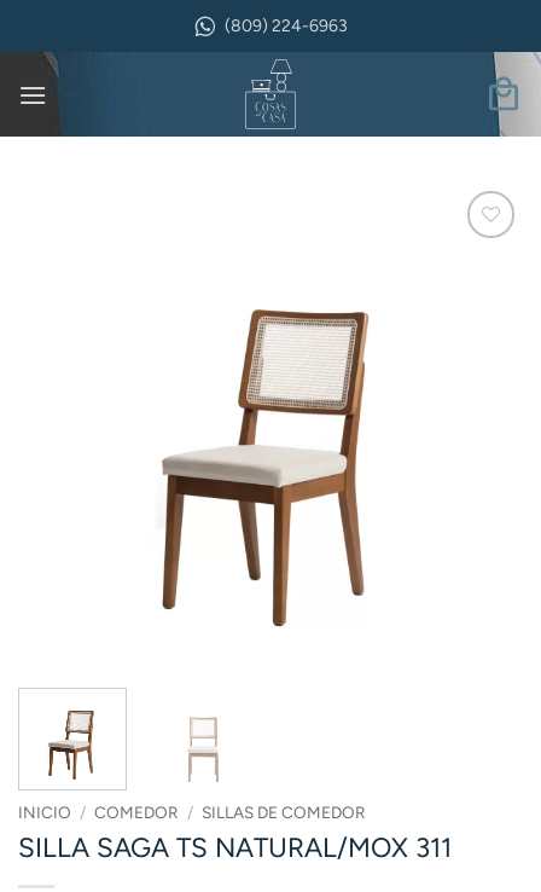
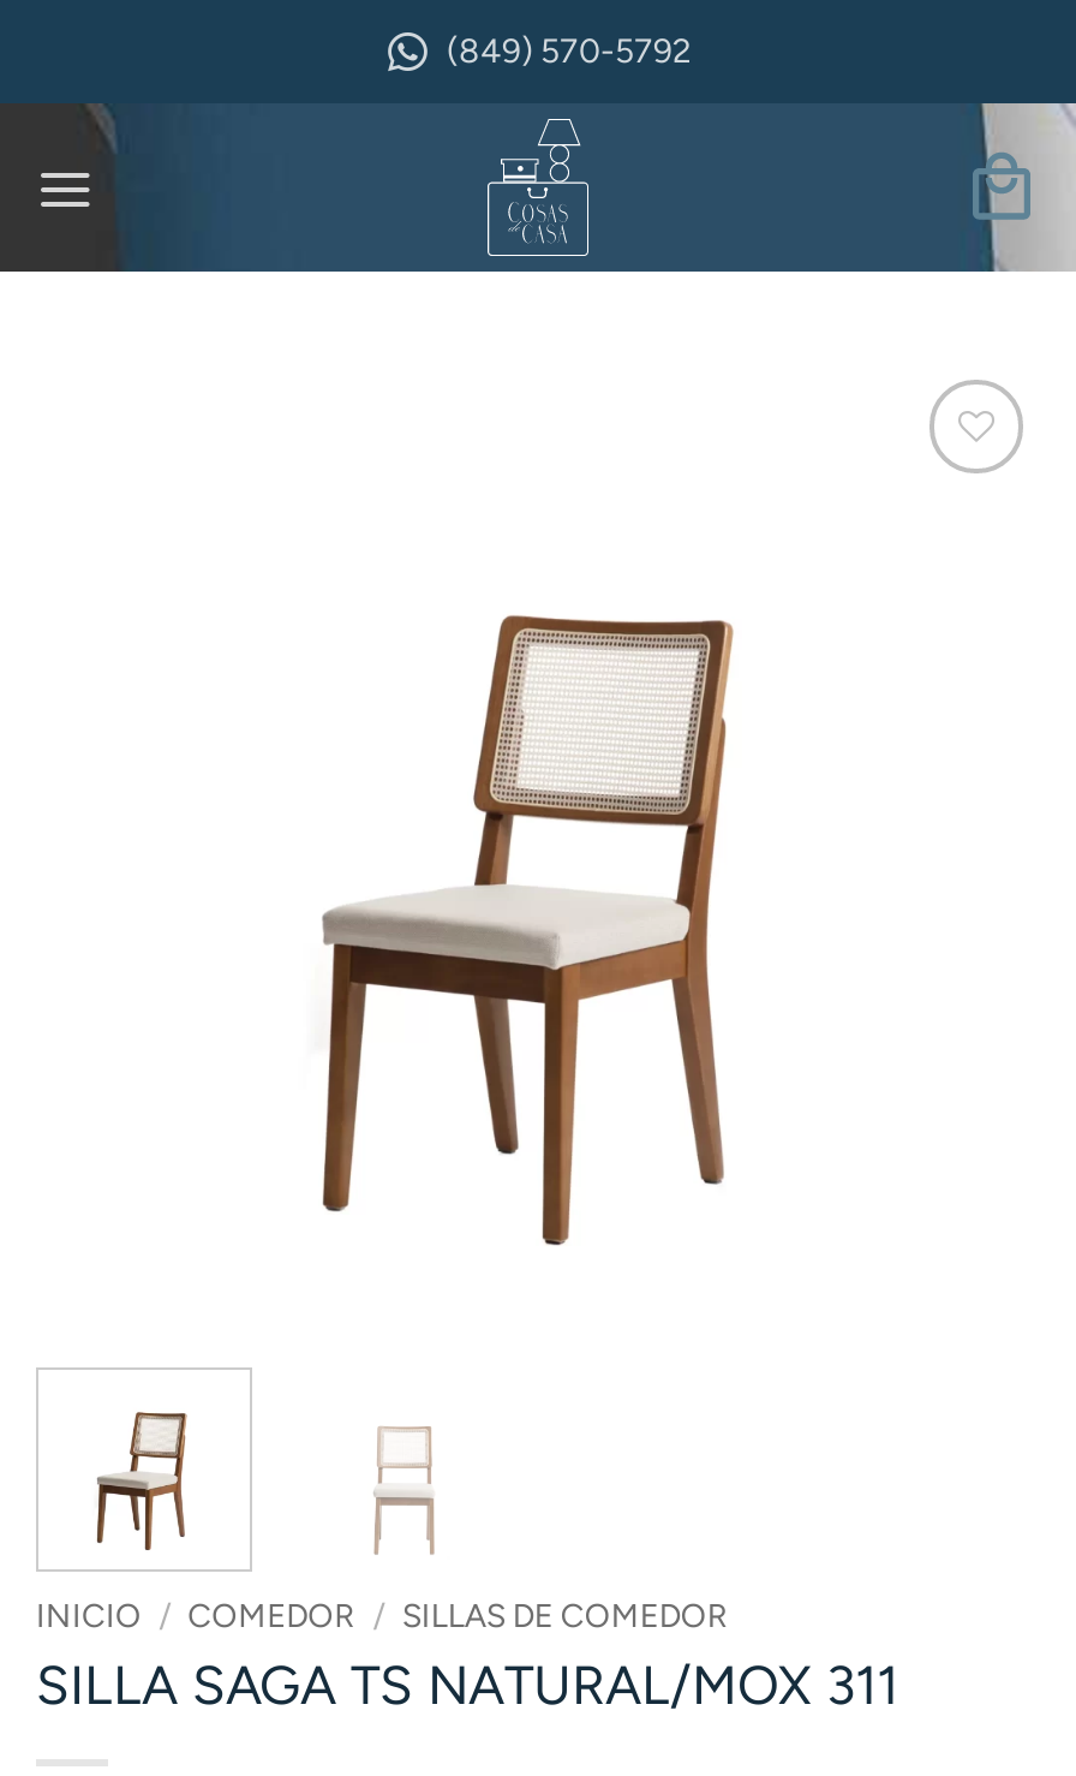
- (809) 224-6963
+ (849) 570-5792
